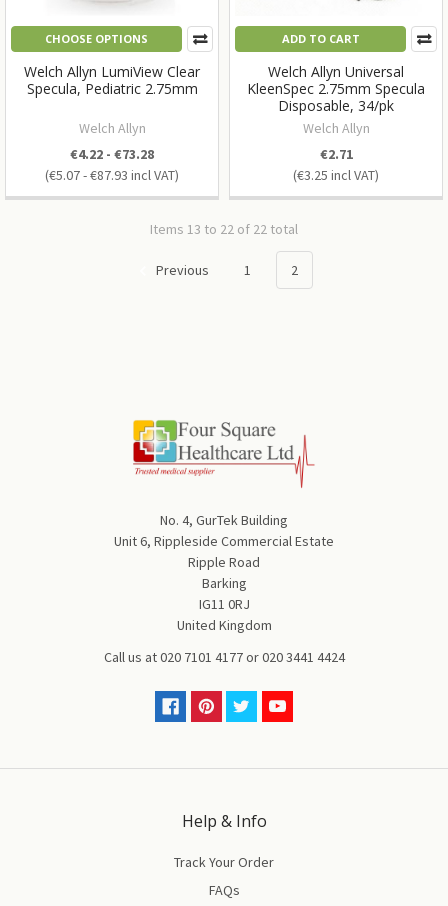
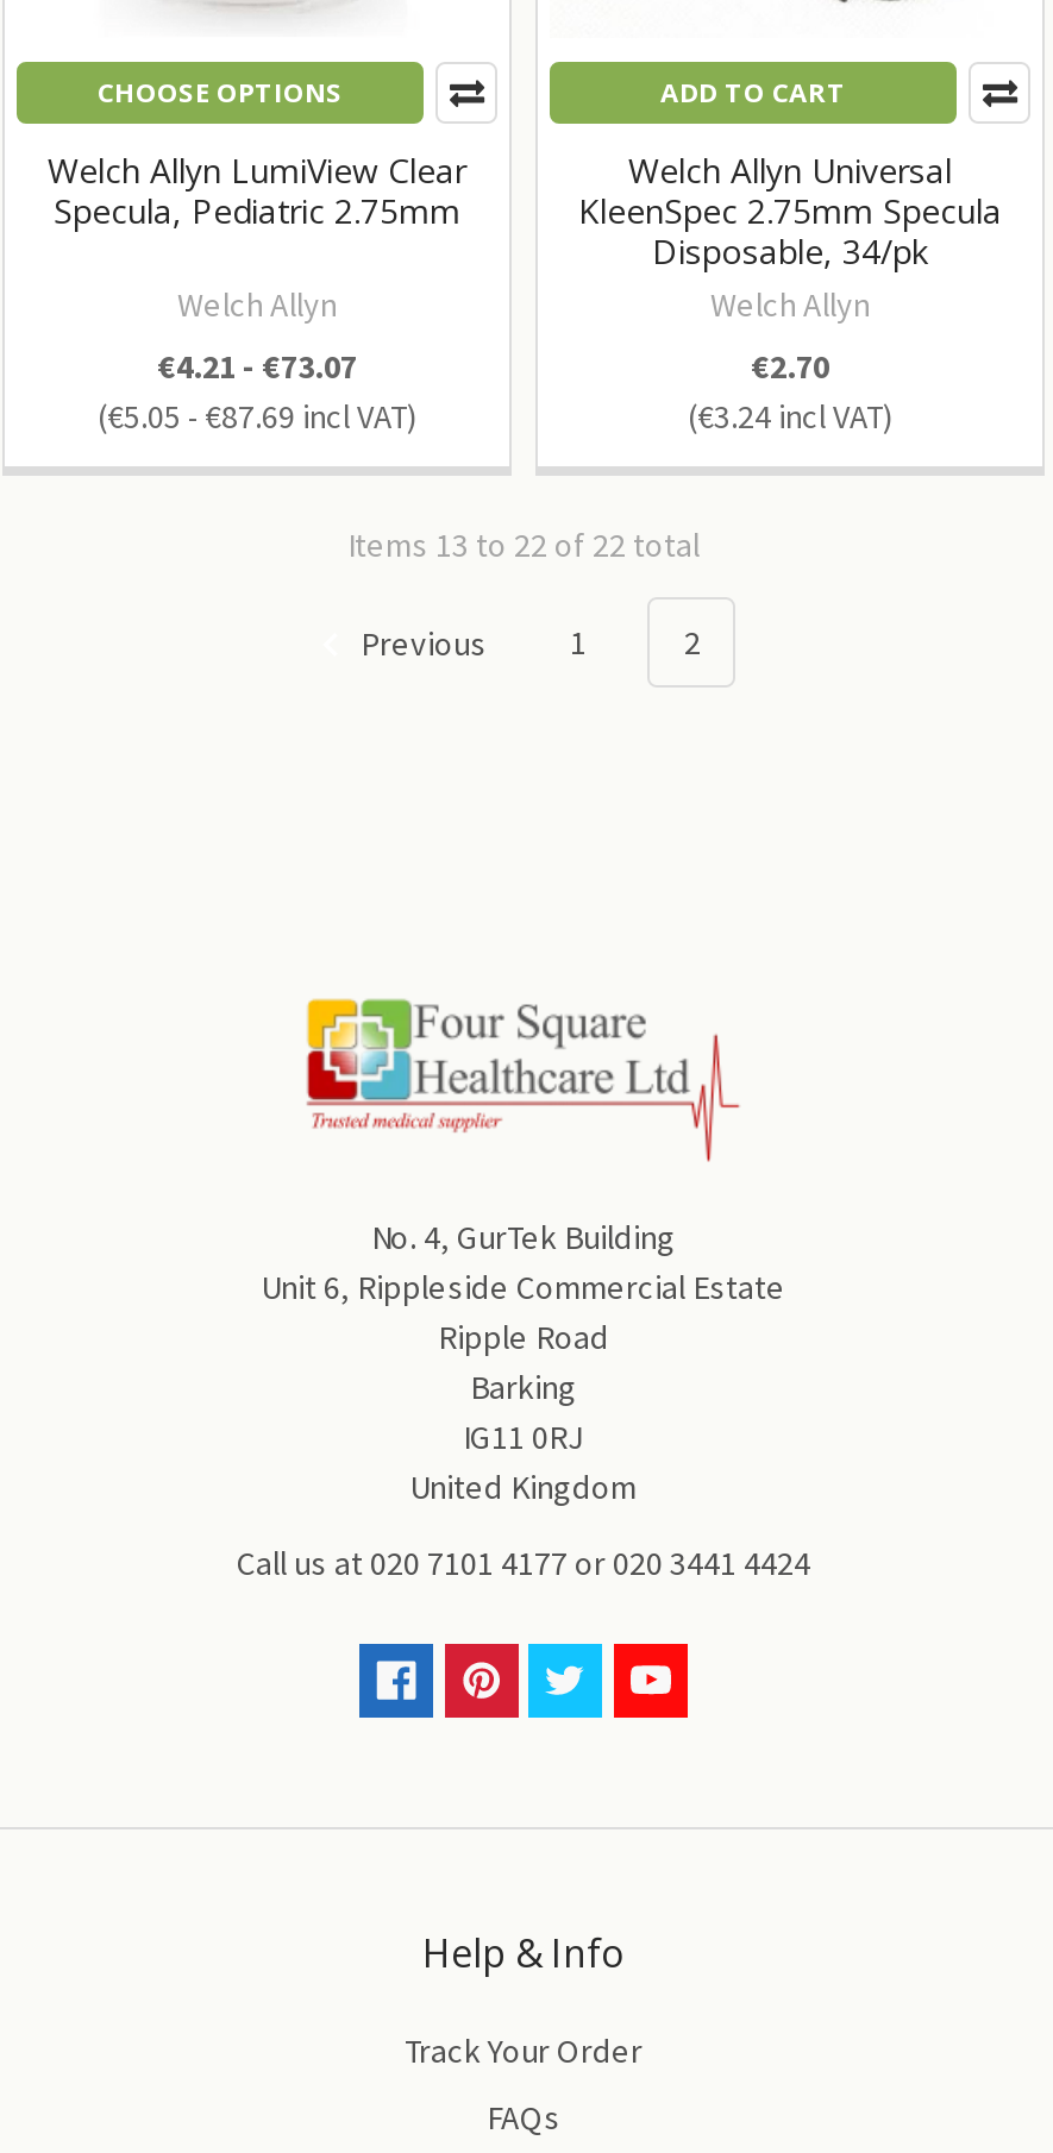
- €4.22 - €73.28
+ €4.21 - €73.07

- €2.71
+ €2.70

- €5.07 - €87.93
+ €5.05 - €87.69

- €3.25
+ €3.24
